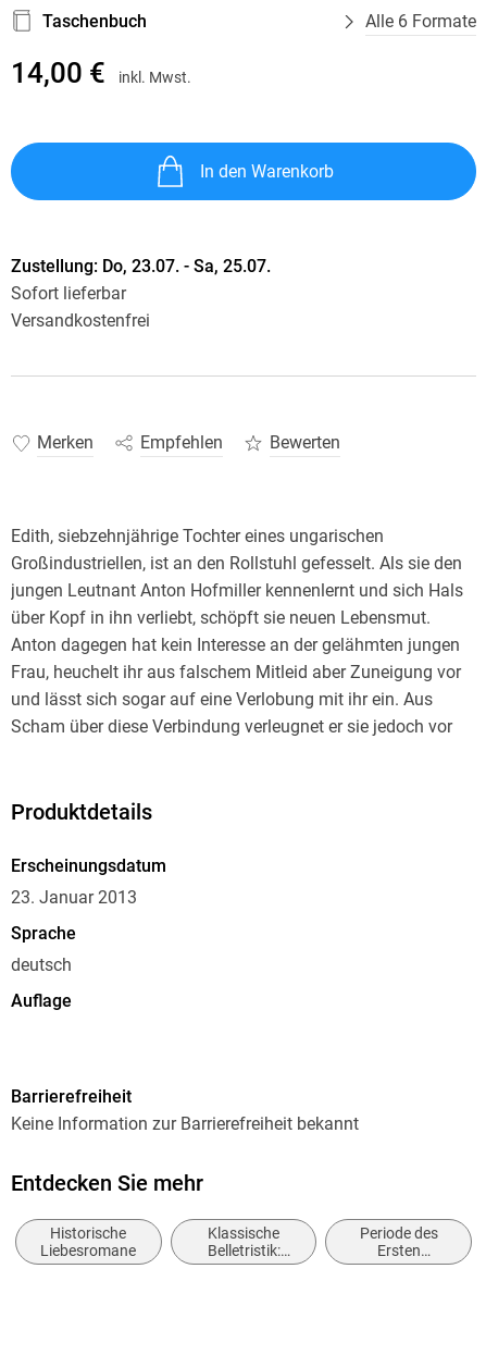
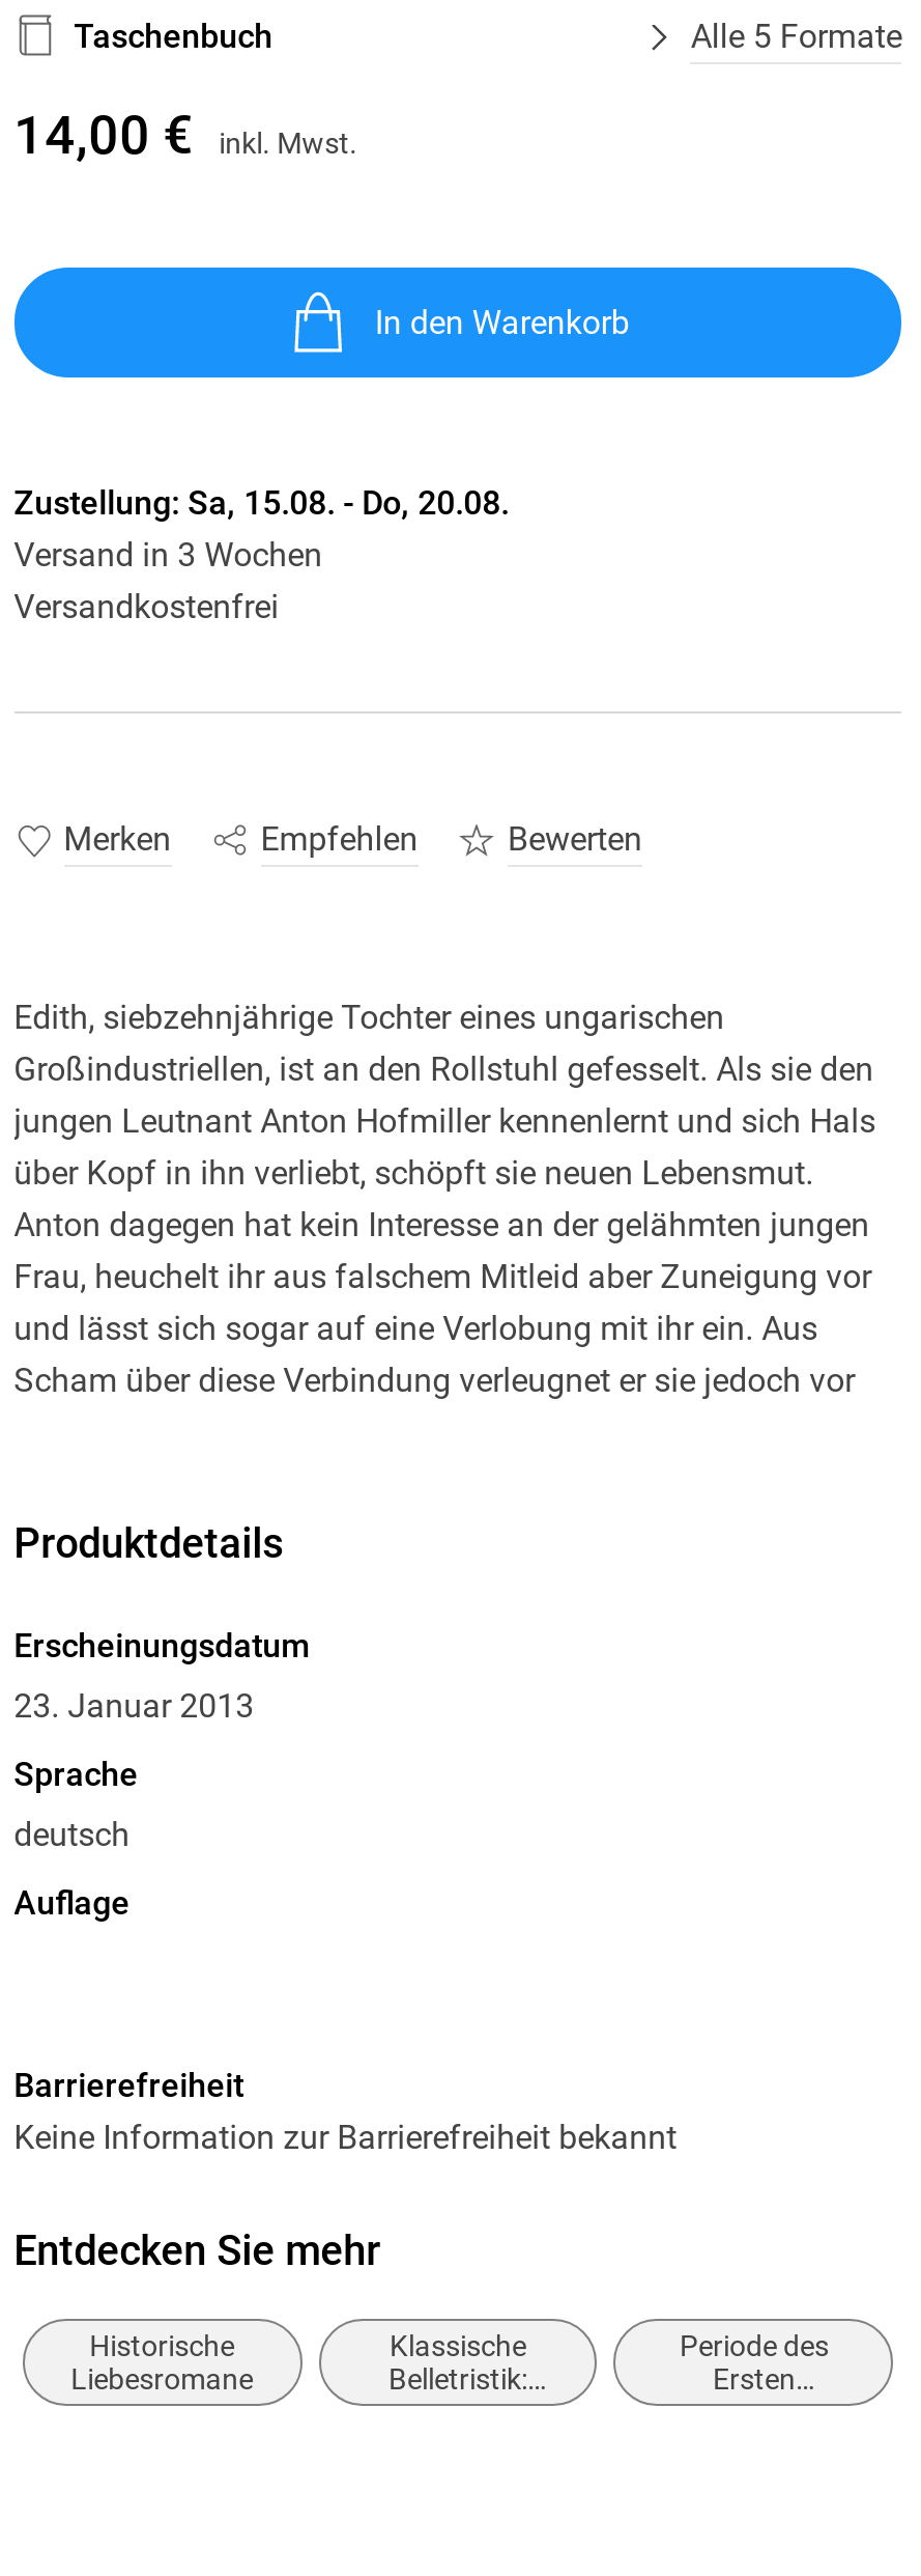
- Alle 6 Formate
+ Alle 5 Formate

- Zustellung: Do, 23.07. - Sa, 25.07.
- Sofort lieferbar
+ Zustellung: Sa, 15.08. - Do, 20.08.
+ Versand in 3 Wochen
